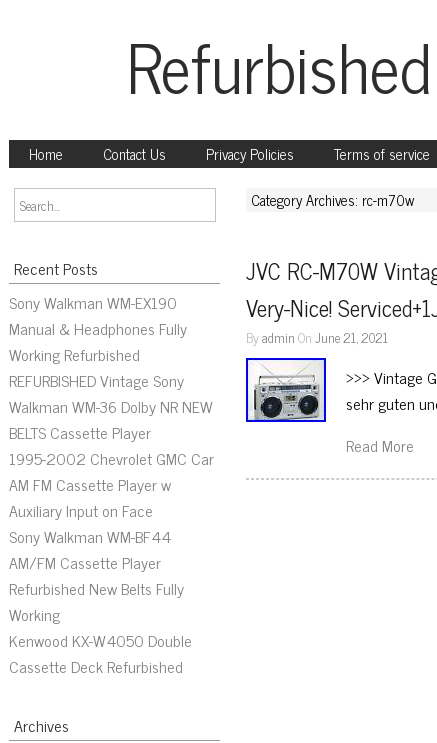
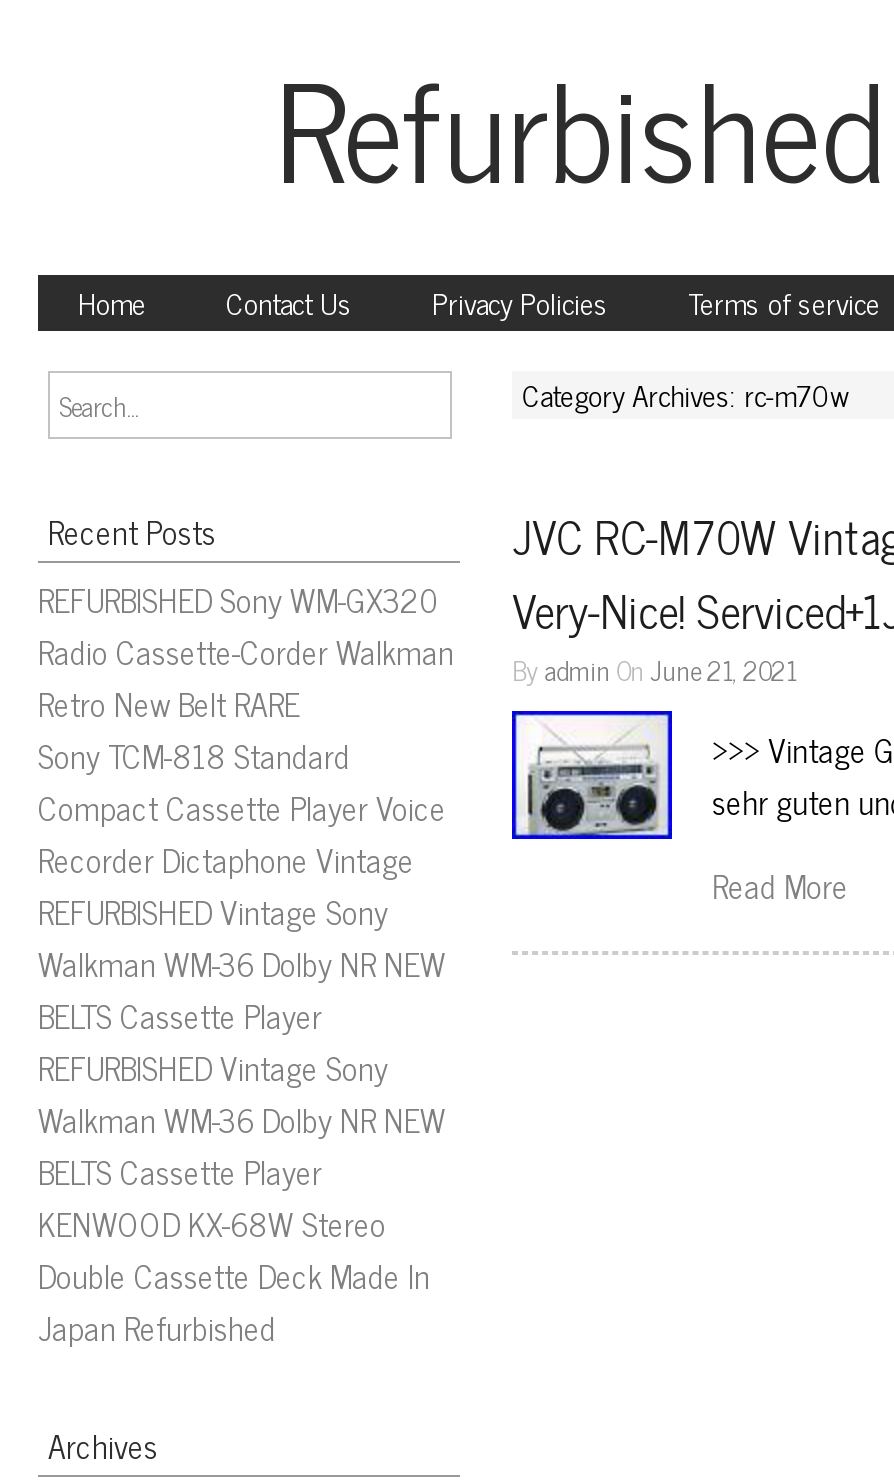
- Sony Walkman WM-EX190
- Manual & Headphones Fully
- Working Refurbished
+ REFURBISHED Sony WM-GX320
+ Radio Cassette-Corder Walkman
+ Retro New Belt RARE
+ Sony TCM-818 Standard
+ Compact Cassette Player Voice
+ Recorder Dictaphone Vintage

moved down: REFURBISHED Vintage Sony | Walkman WM-36 Dolby NR NEW | BELTS Cassette Player

- 1995-2002 Chevrolet GMC Car
- AM FM Cassette Player w
- Auxiliary Input on Face
- Sony Walkman WM-BF44
- AM/FM Cassette Player
- Refurbished New Belts Fully
- Working
- Kenwood KX-W4050 Double
- Cassette Deck Refurbished
+ REFURBISHED Vintage Sony
+ Walkman WM-36 Dolby NR NEW
+ BELTS Cassette Player
+ KENWOOD KX-68W Stereo
+ Double Cassette Deck Made In
+ Japan Refurbished
